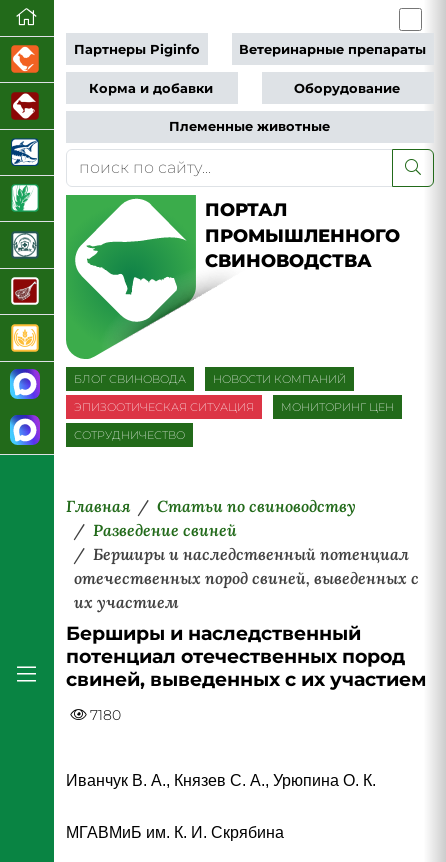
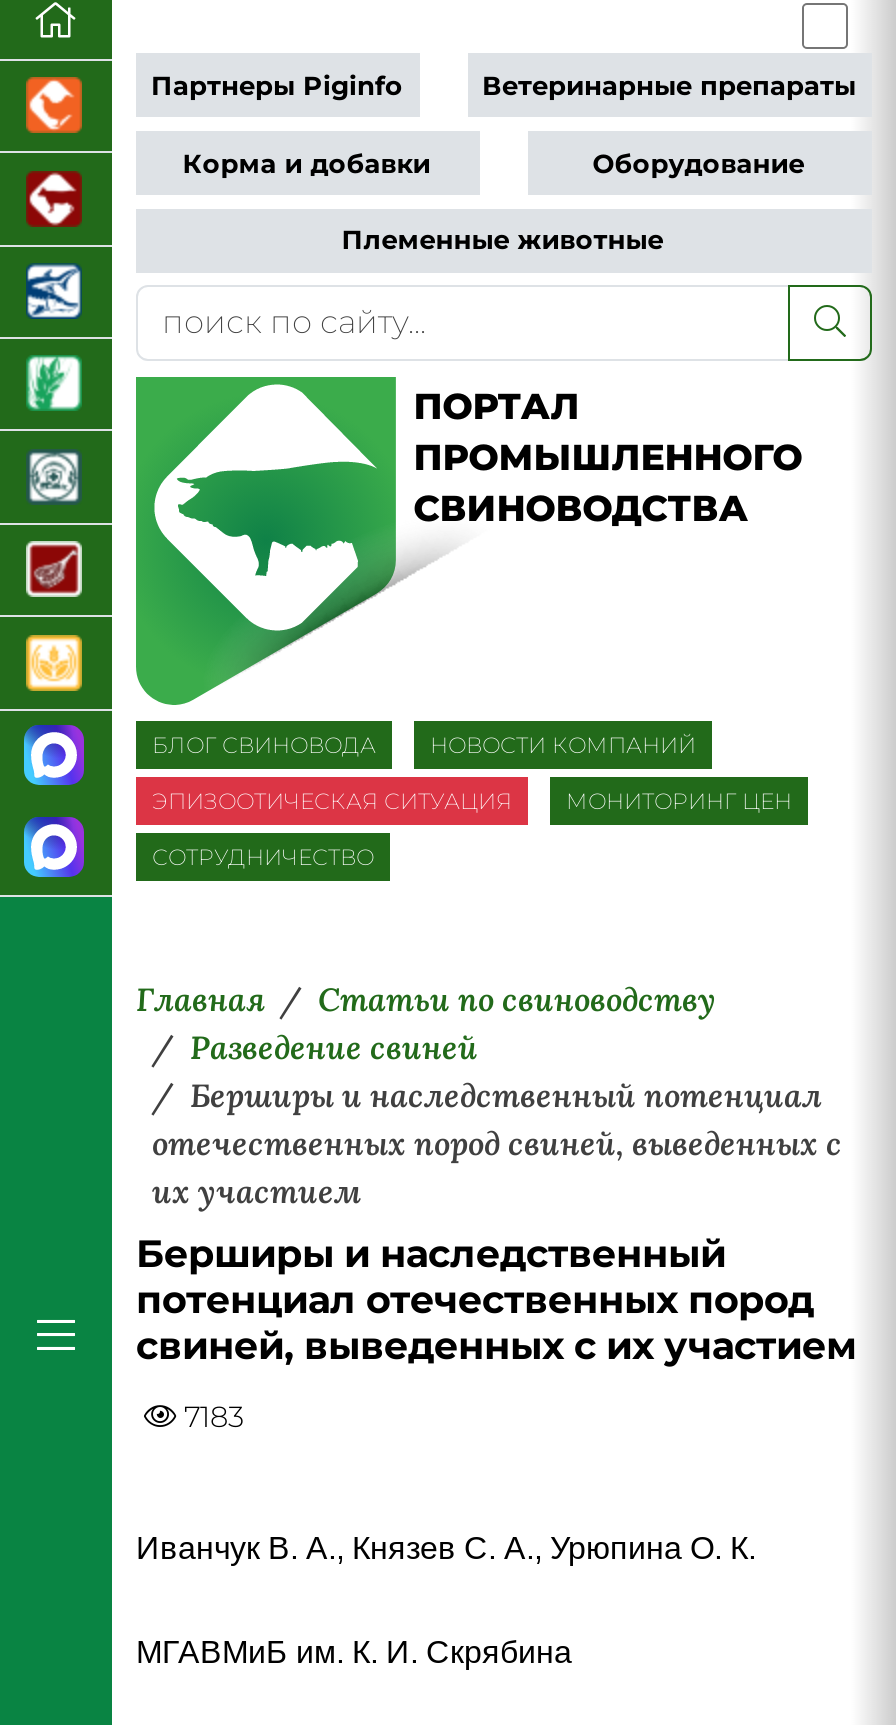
- 7180
+ 7183
